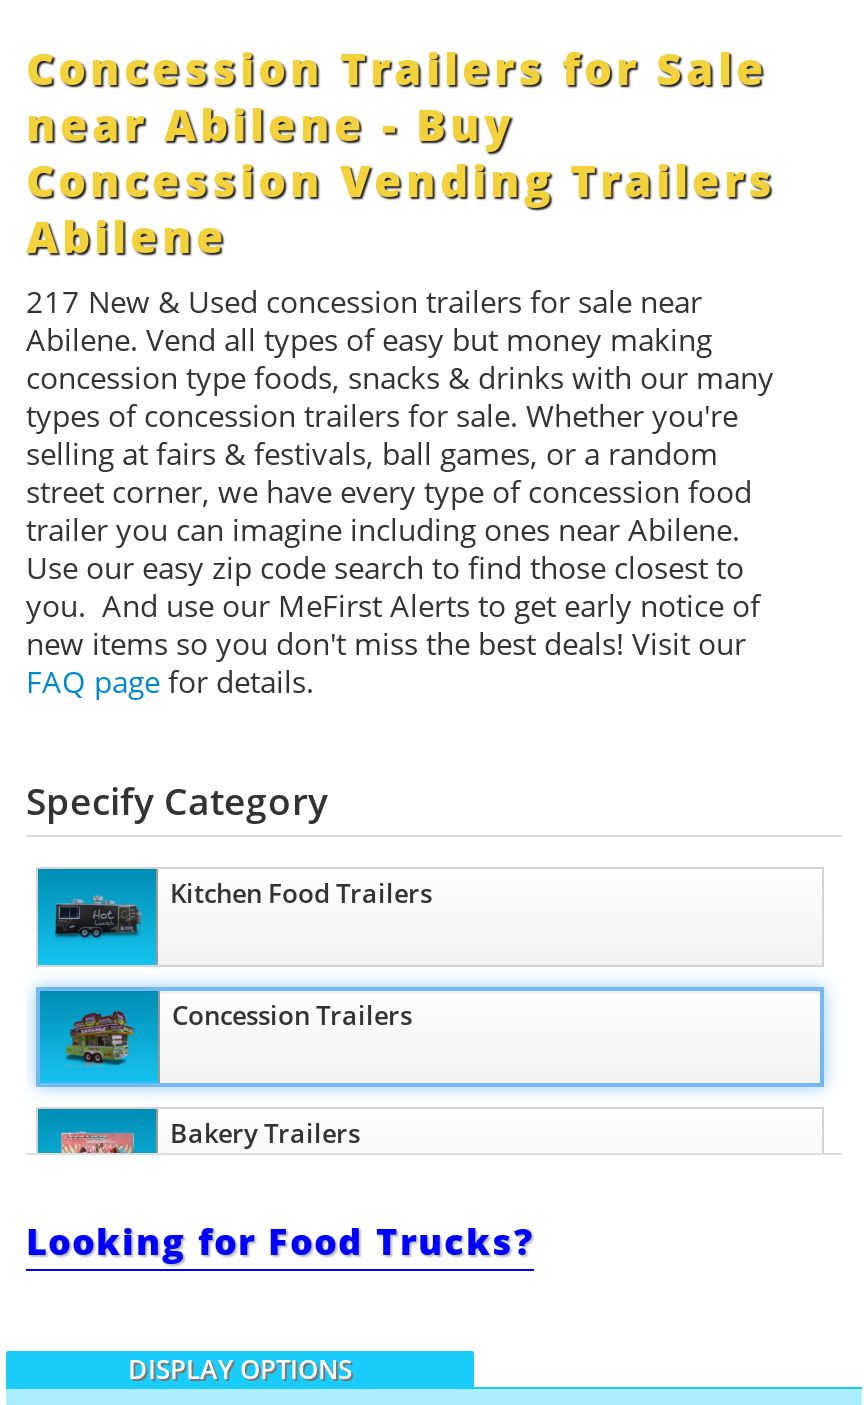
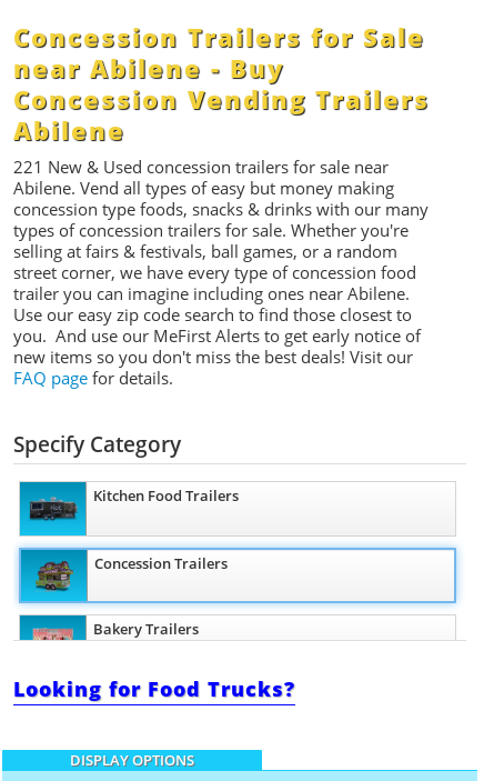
- 217 New & Used concession trailers for sale near
+ 221 New & Used concession trailers for sale near
